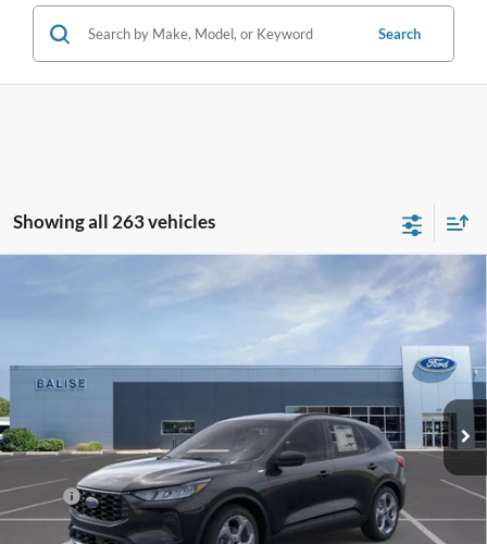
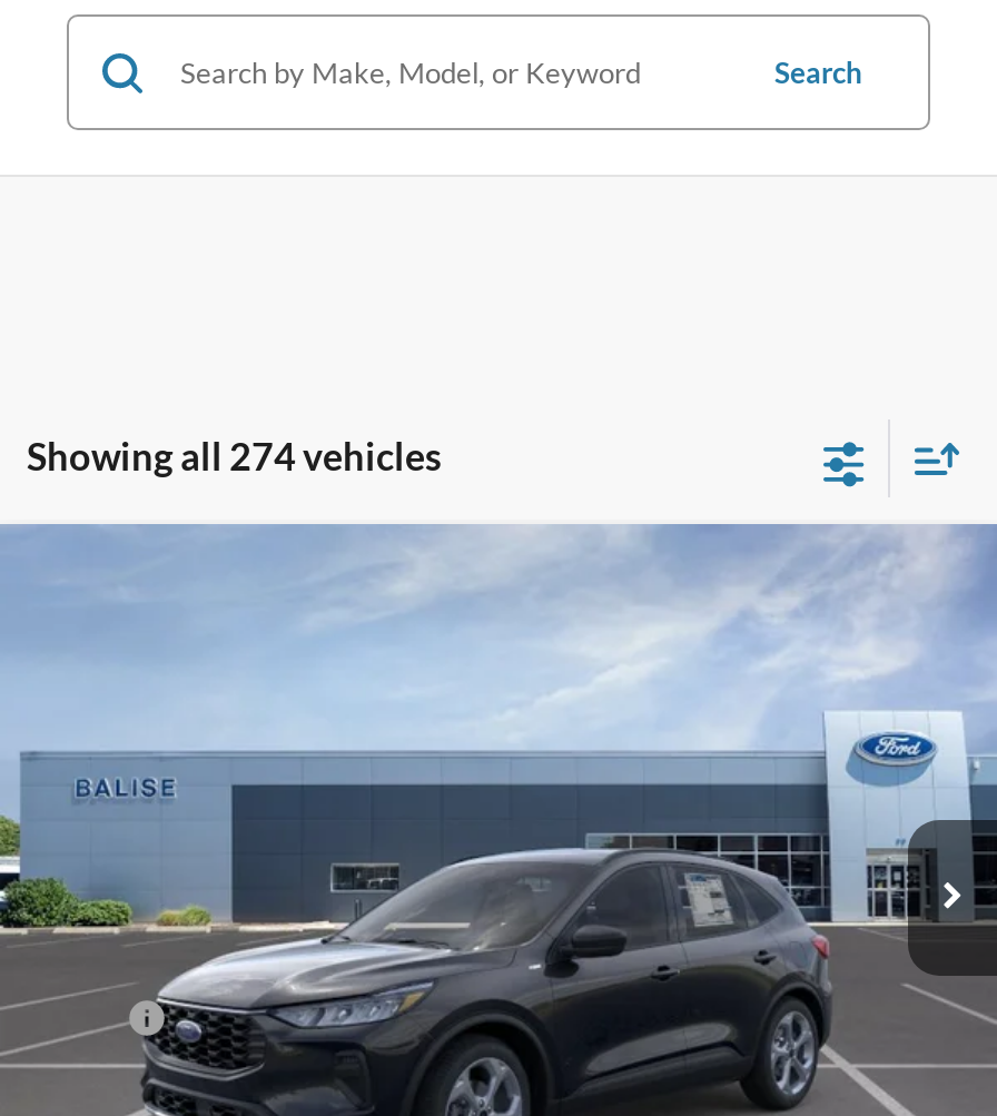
- Showing all 263 vehicles
+ Showing all 274 vehicles
